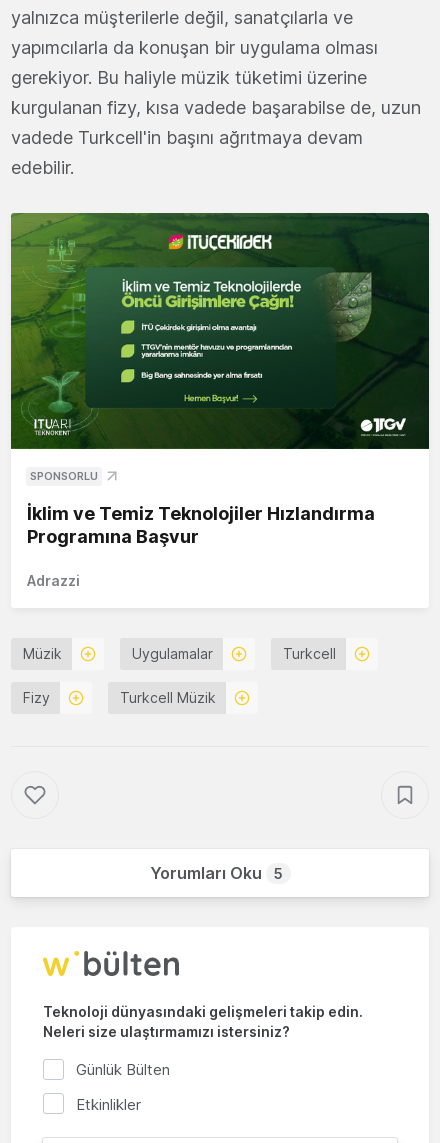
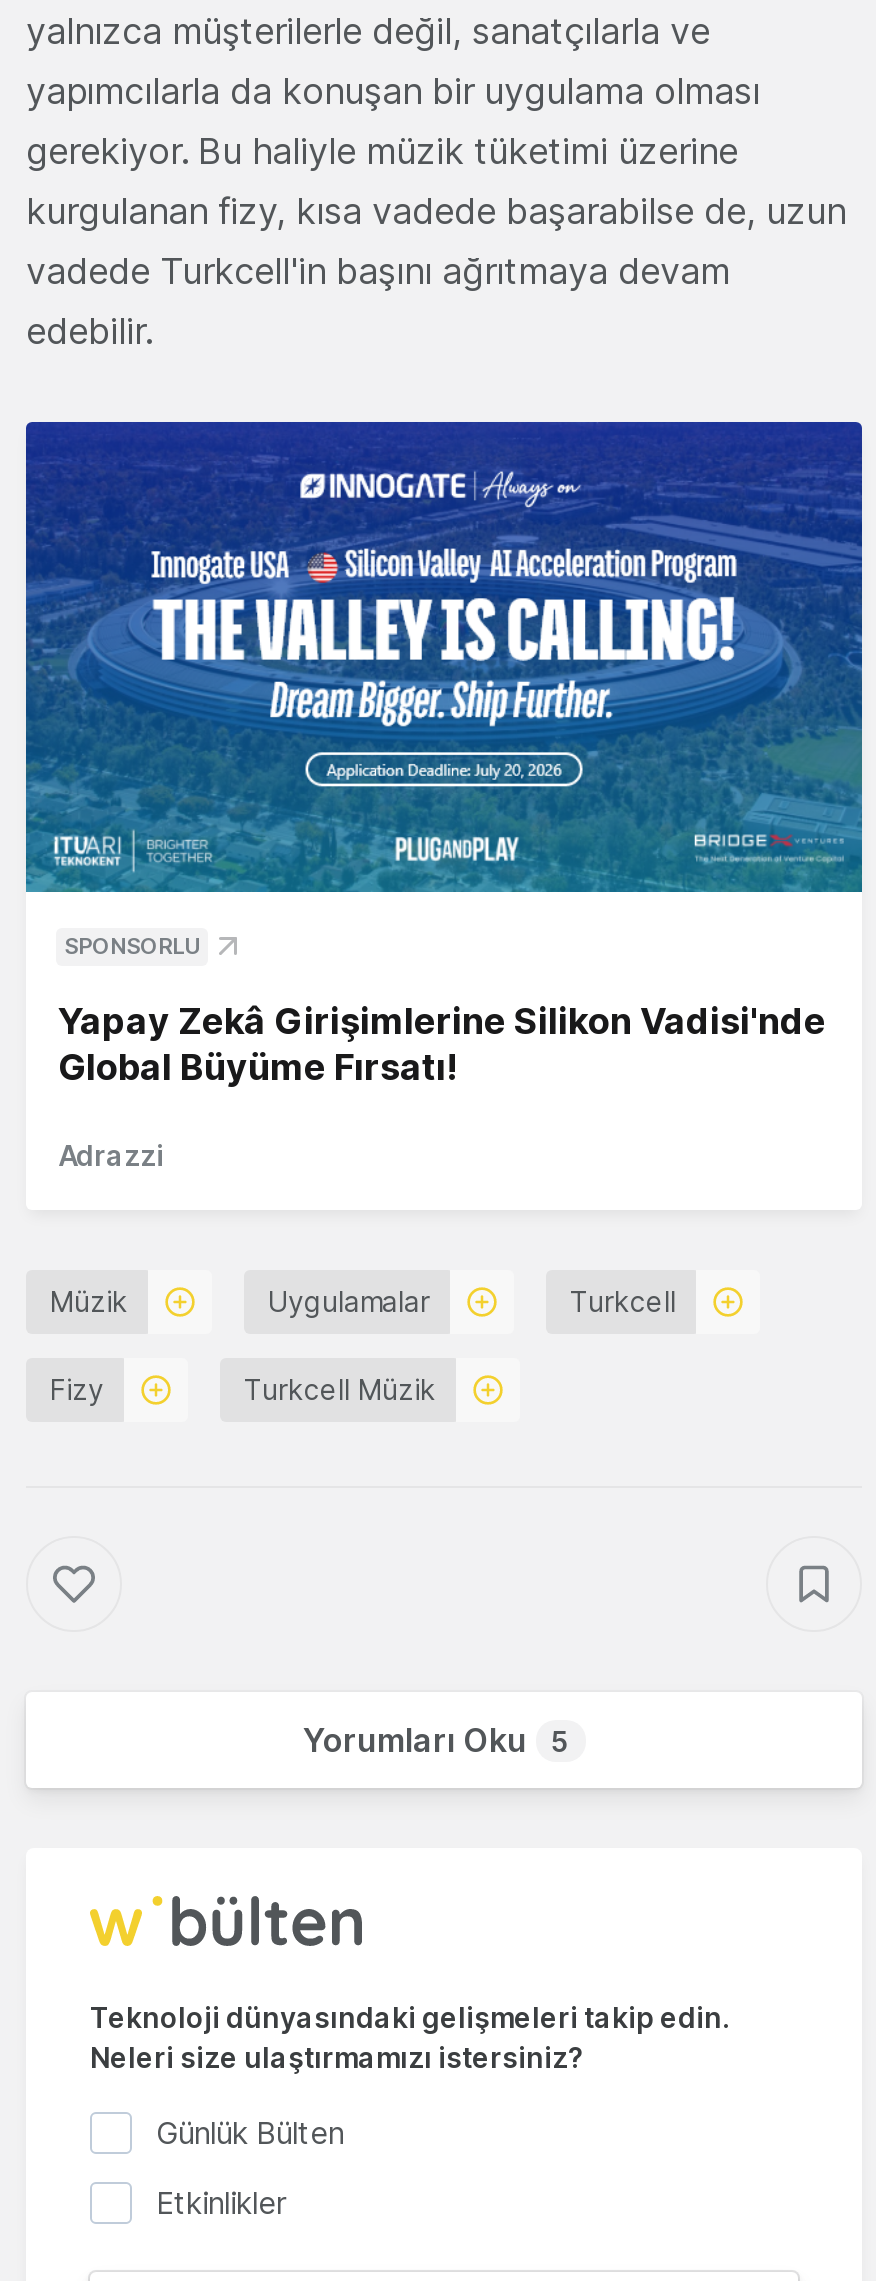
- [image]
+ [image]

- İklim ve Temiz Teknolojiler Hızlandırma
- Programına Başvur
+ Yapay Zekâ Girişimlerine Silikon Vadisi'nde
+ Global Büyüme Fırsatı!
